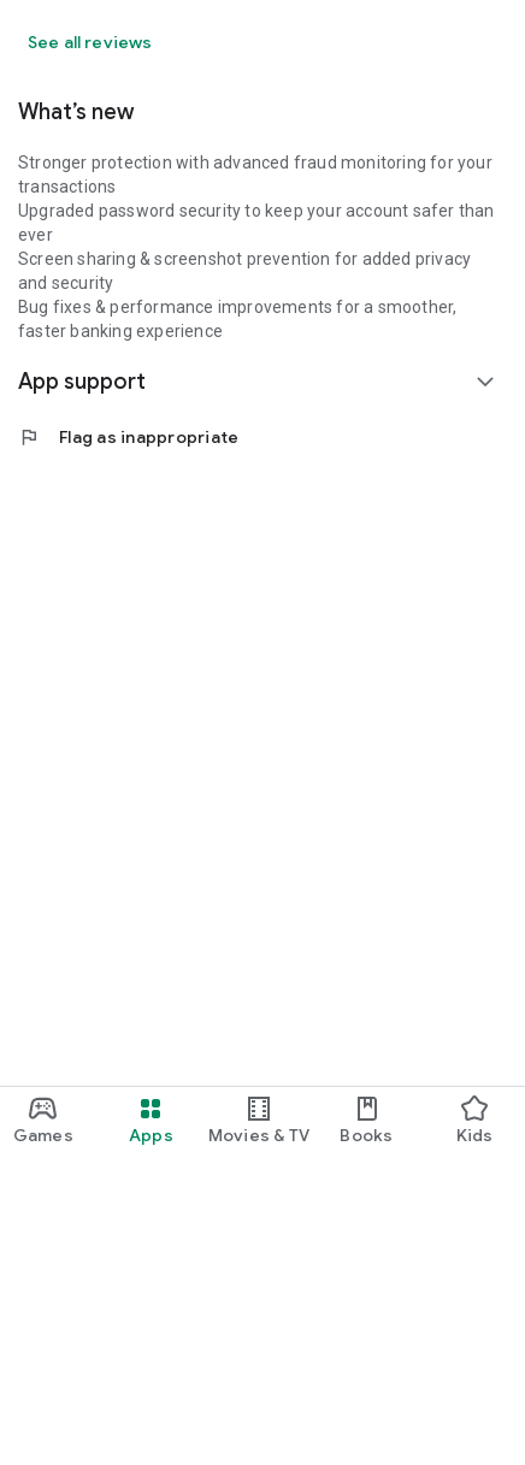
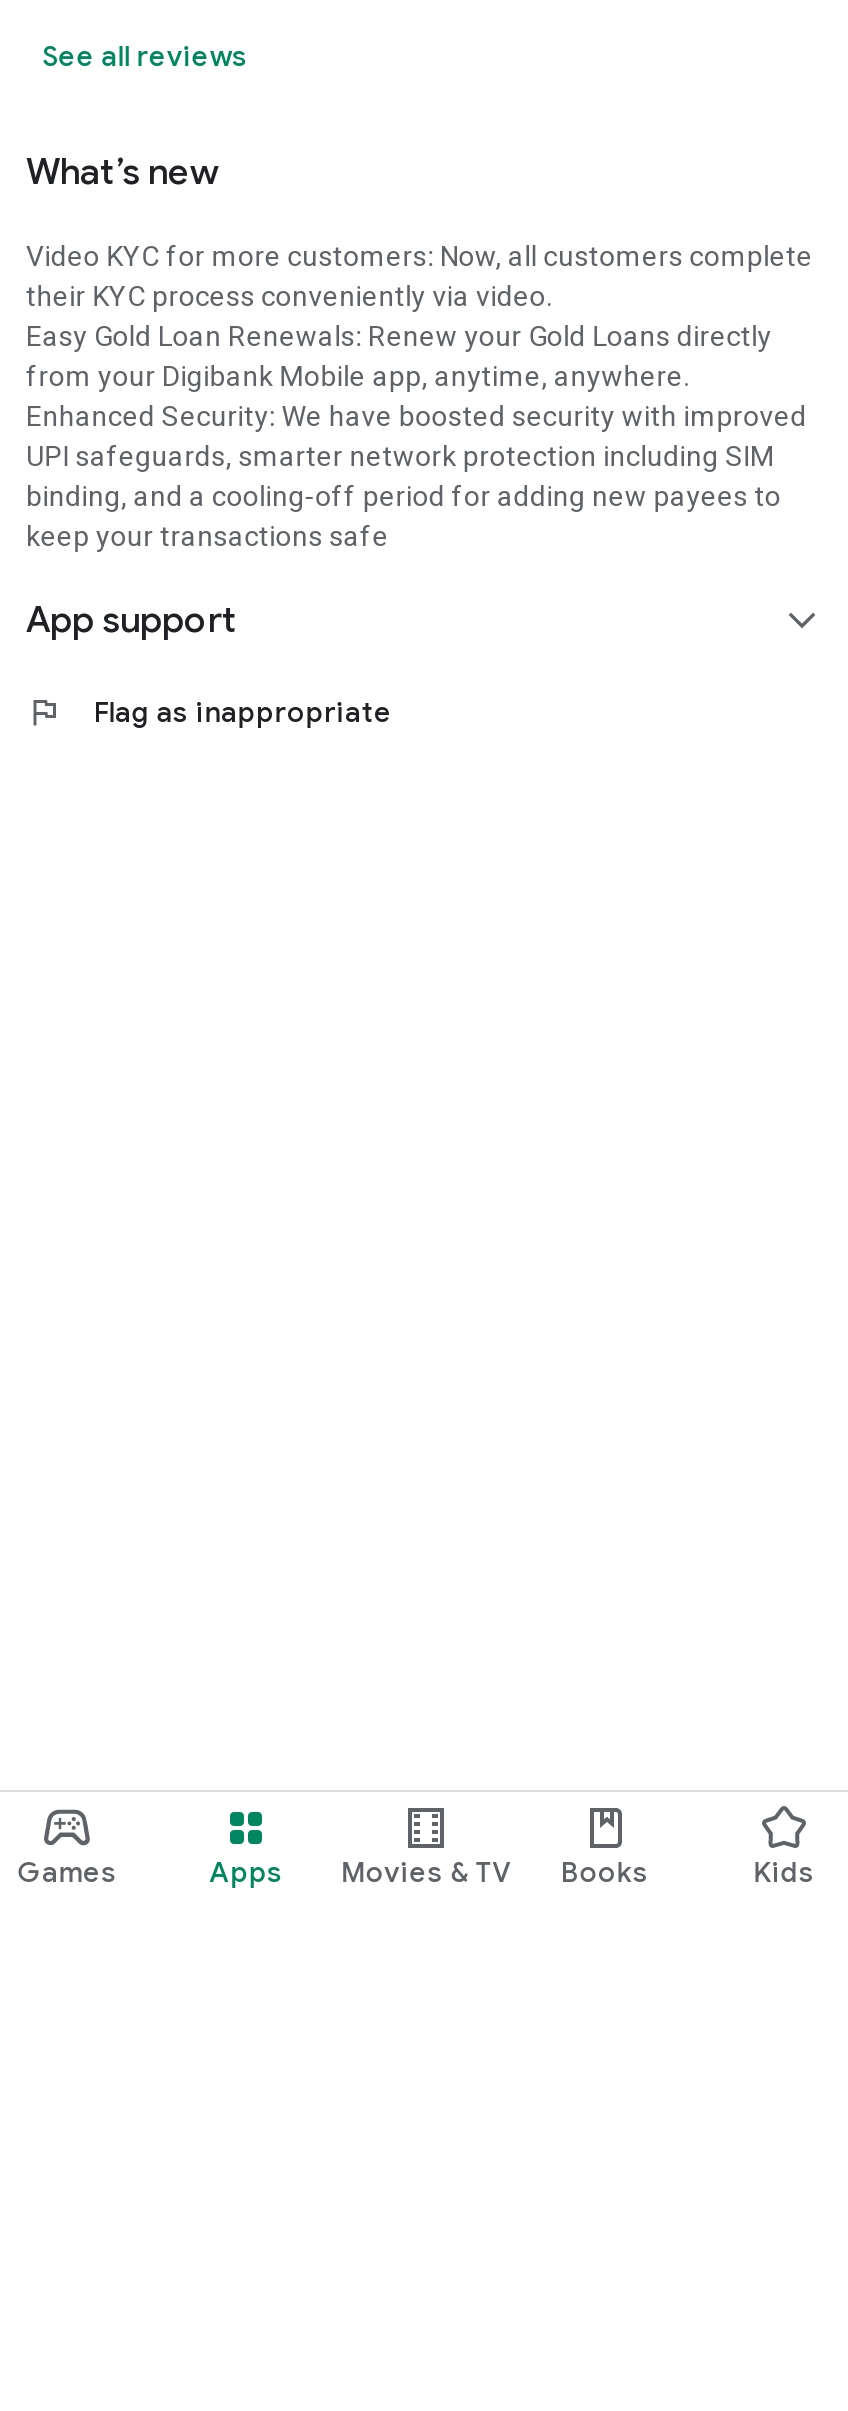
- Stronger protection with advanced fraud monitoring for your
- transactions
- Upgraded password security to keep your account safer than
- ever
- Screen sharing & screenshot prevention for added privacy
- and security
- Bug fixes & performance improvements for a smoother,
- faster banking experience
+ Video KYC for more customers: Now, all customers complete
+ their KYC process conveniently via video.
+ Easy Gold Loan Renewals: Renew your Gold Loans directly
+ from your Digibank Mobile app, anytime, anywhere.
+ Enhanced Security: We have boosted security with improved
+ UPI safeguards, smarter network protection including SIM
+ binding, and a cooling-off period for adding new payees to
+ keep your transactions safe
